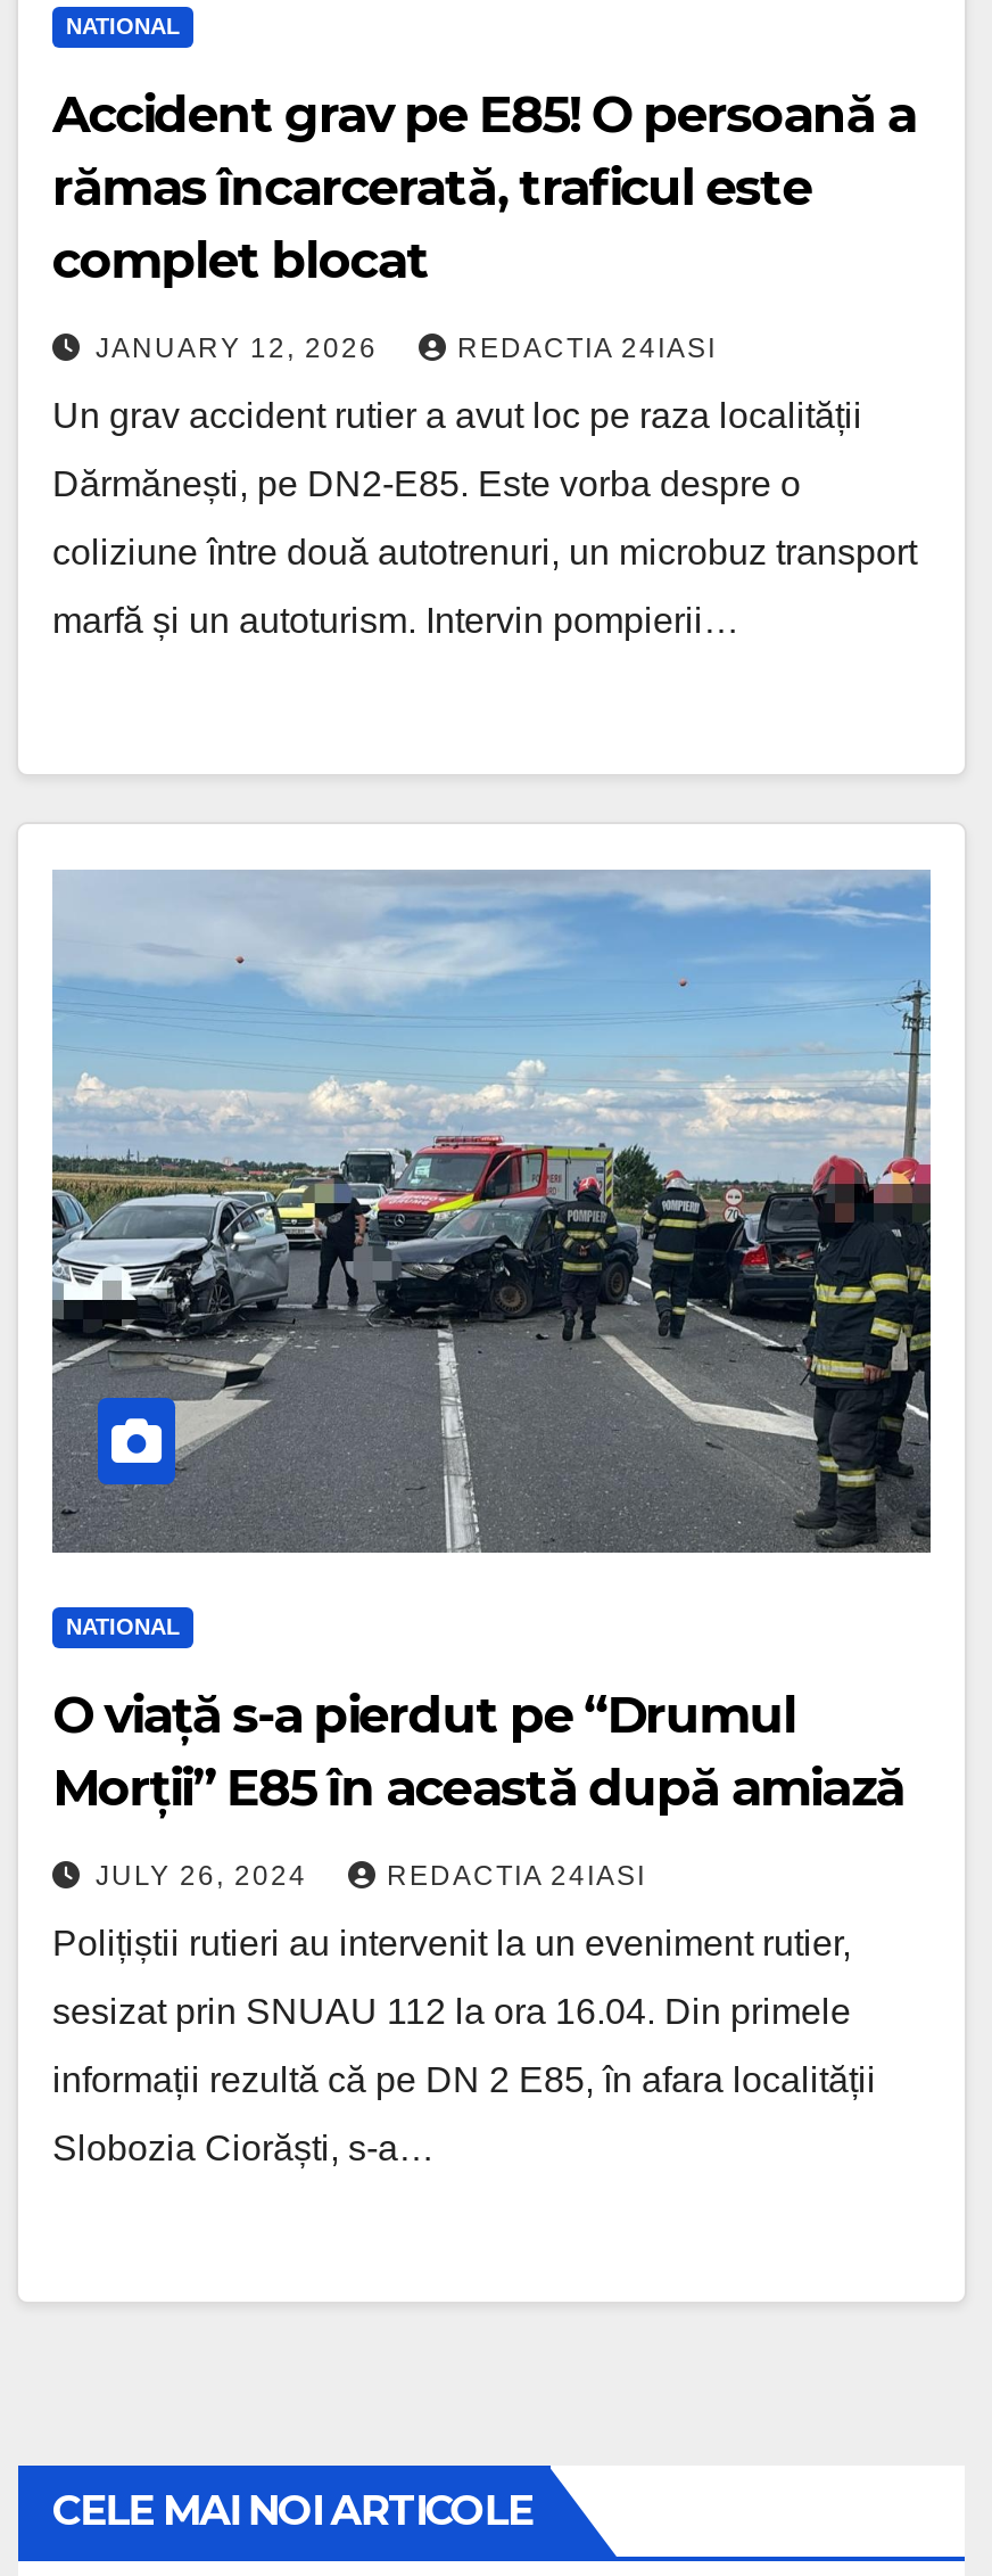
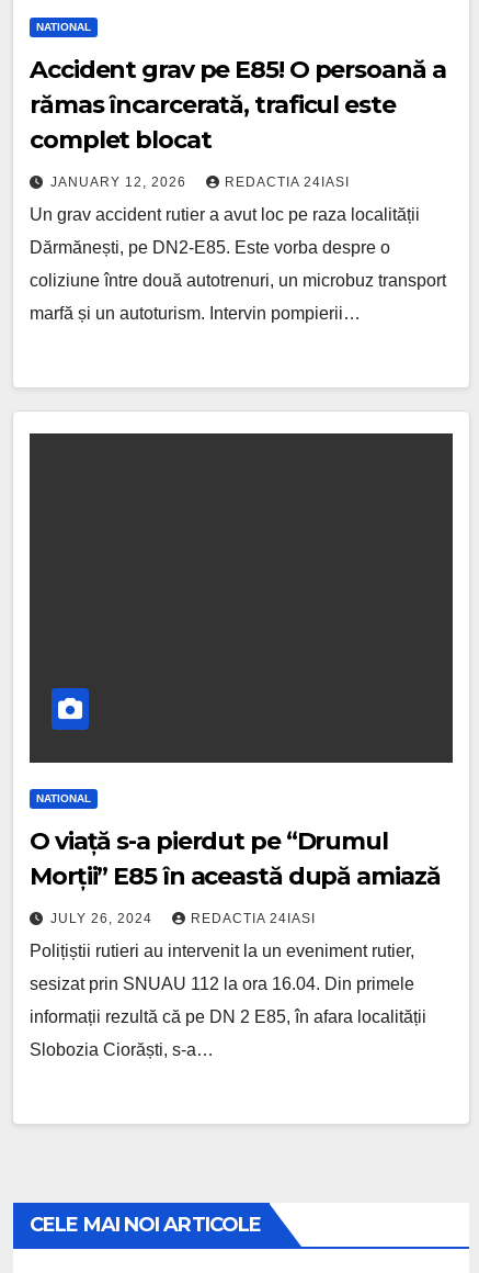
- [image]
